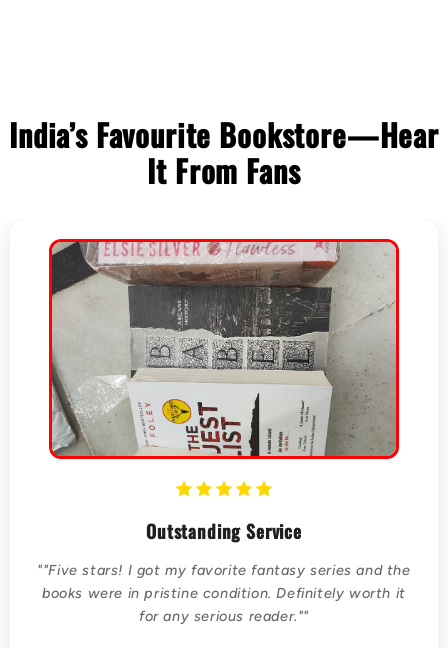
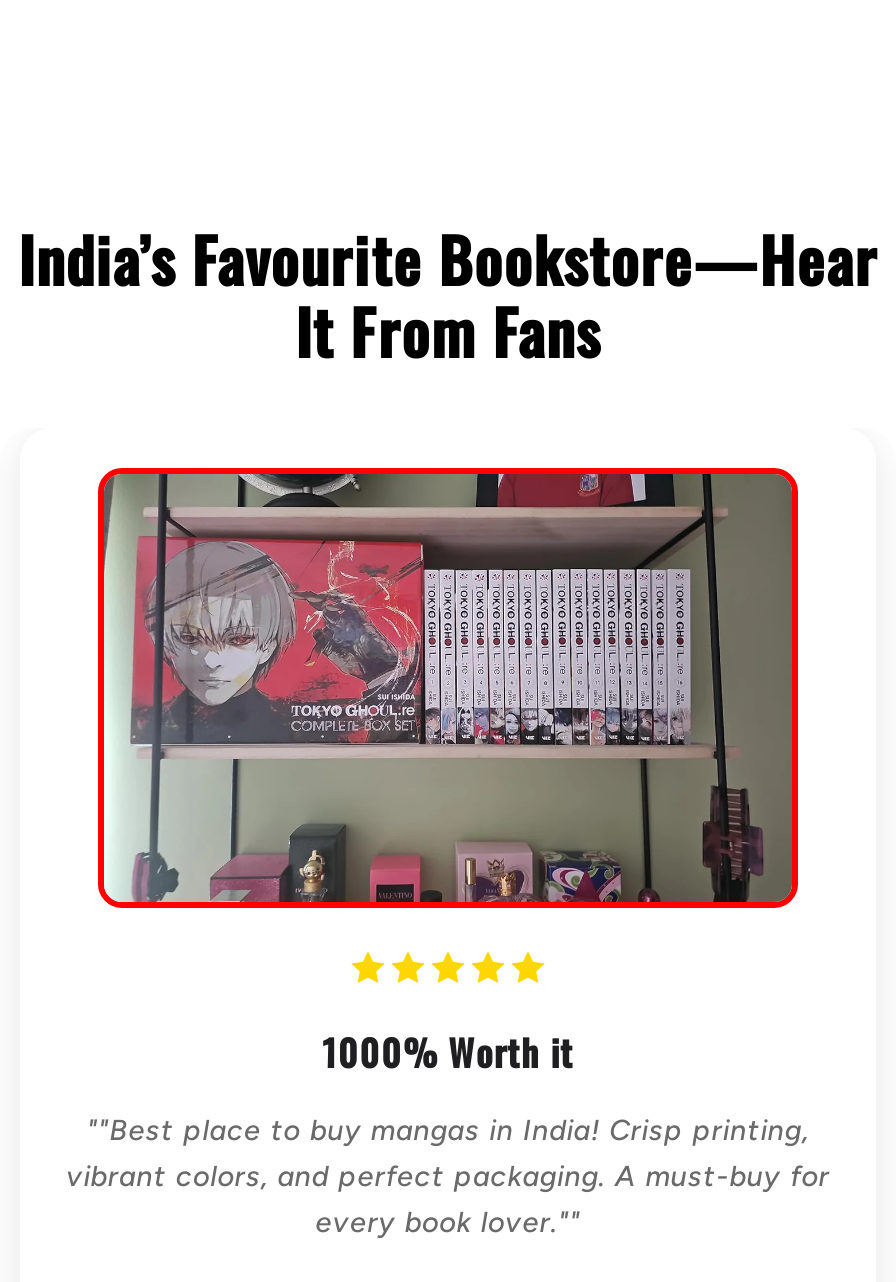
- [image]
+ [image]

- Outstanding Service
+ 1000% Worth it

- ""Five stars! I got my favorite fantasy series and the
- books were in pristine condition. Definitely worth it
- for any serious reader.""
+ ""Best place to buy mangas in India! Crisp printing,
+ vibrant colors, and perfect packaging. A must-buy for
+ every book lover.""
